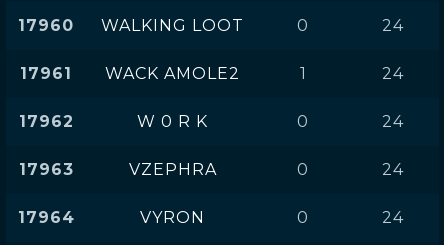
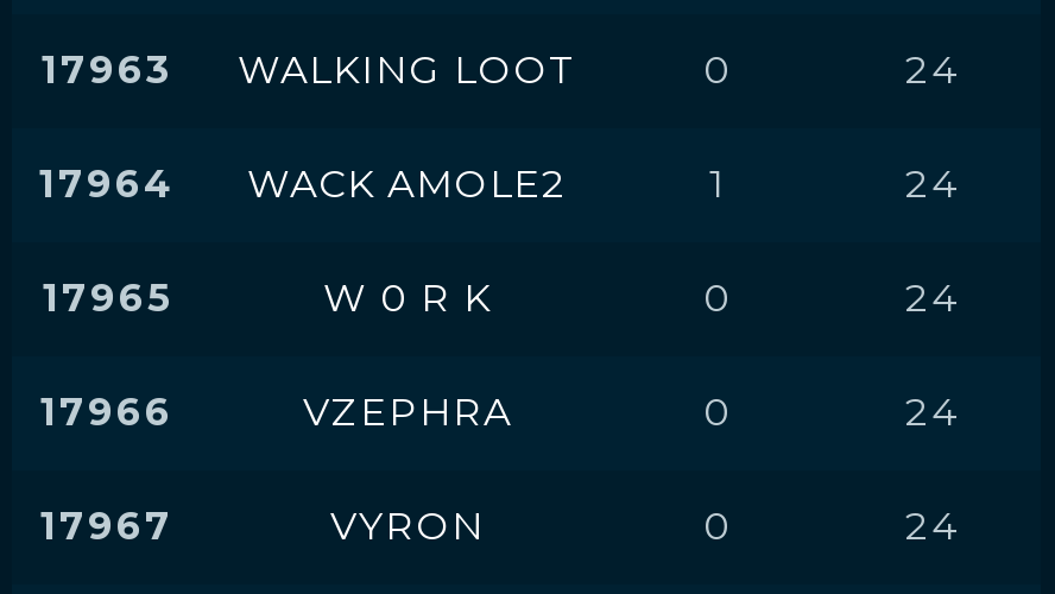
- 17960 WALKING LOOT
+ 17963 WALKING LOOT

- 17961 WACK AMOLE2
+ 17964 WACK AMOLE2

- 17962
+ 17965

- 17963
+ 17966

- 17964
+ 17967
